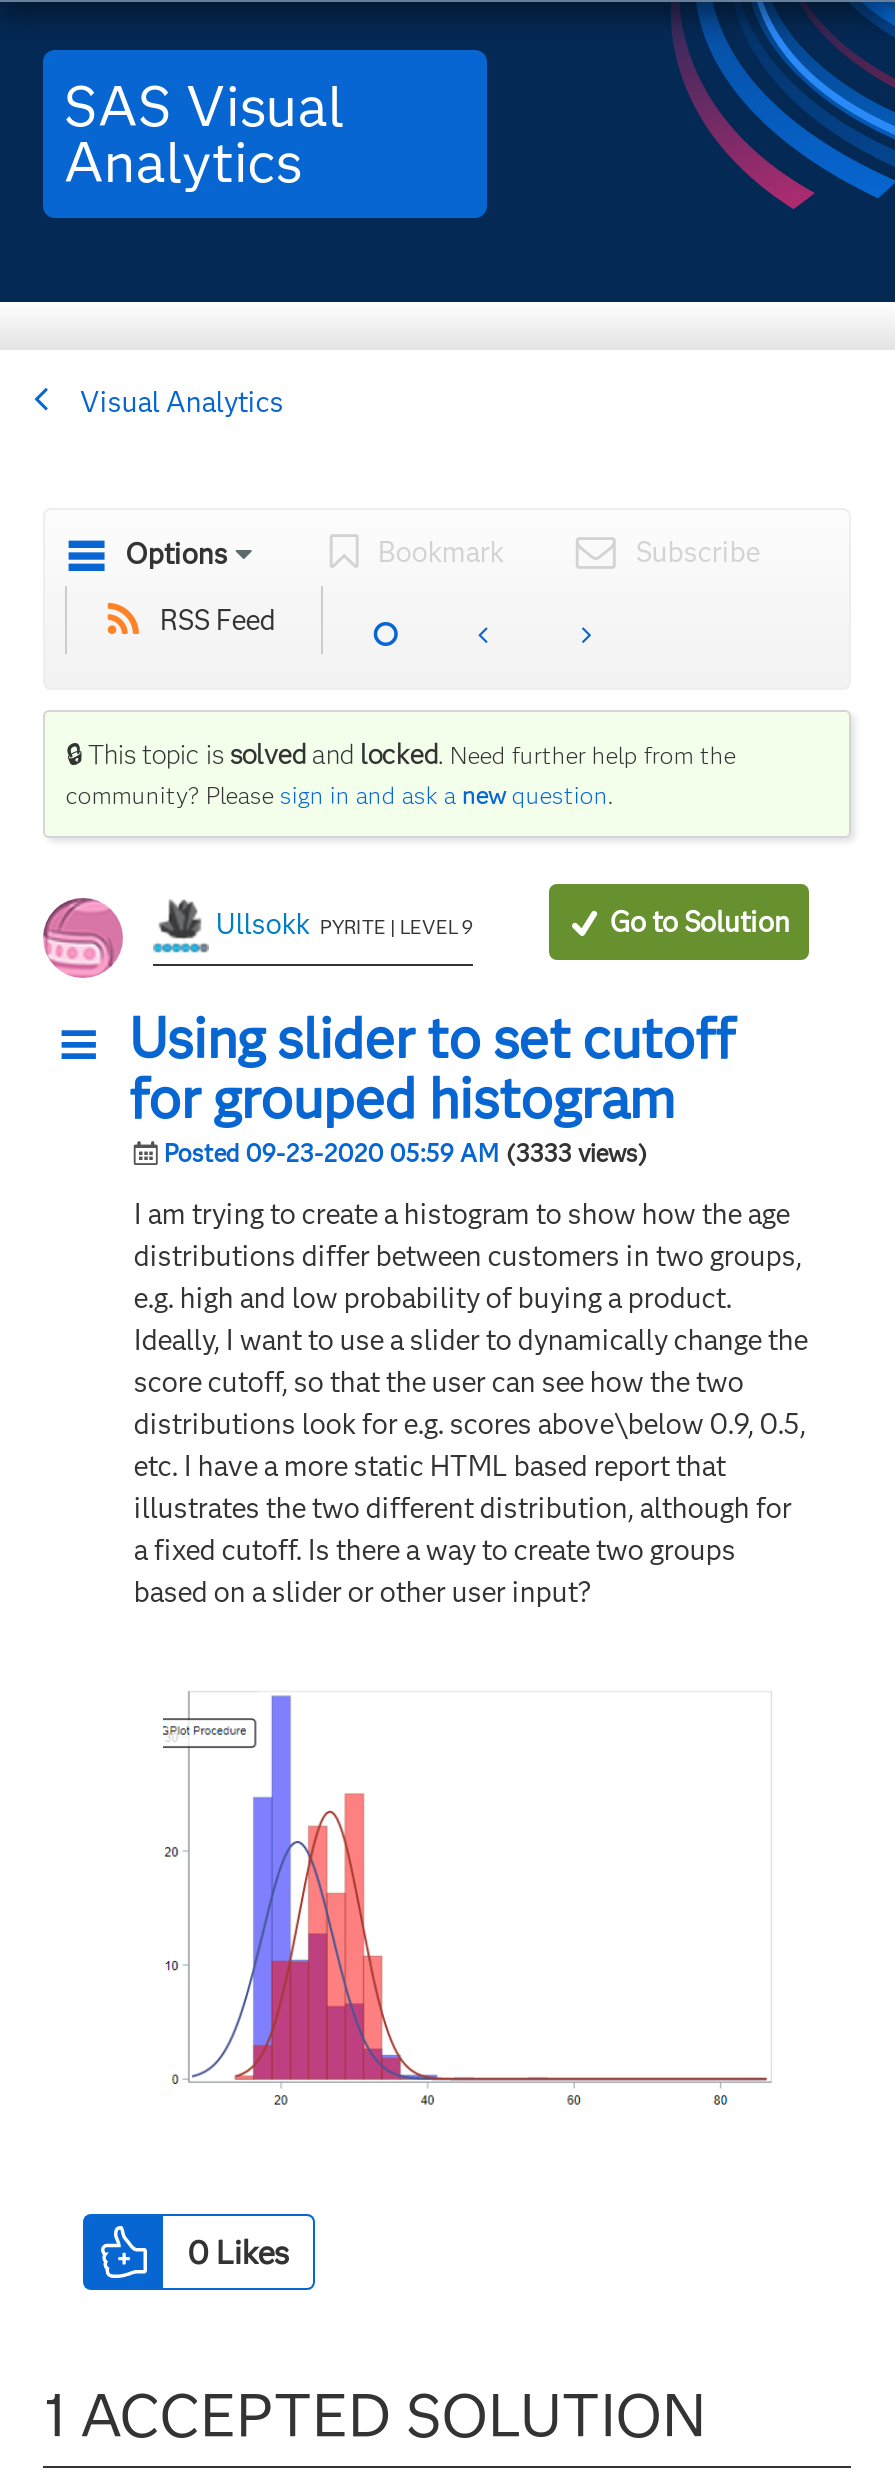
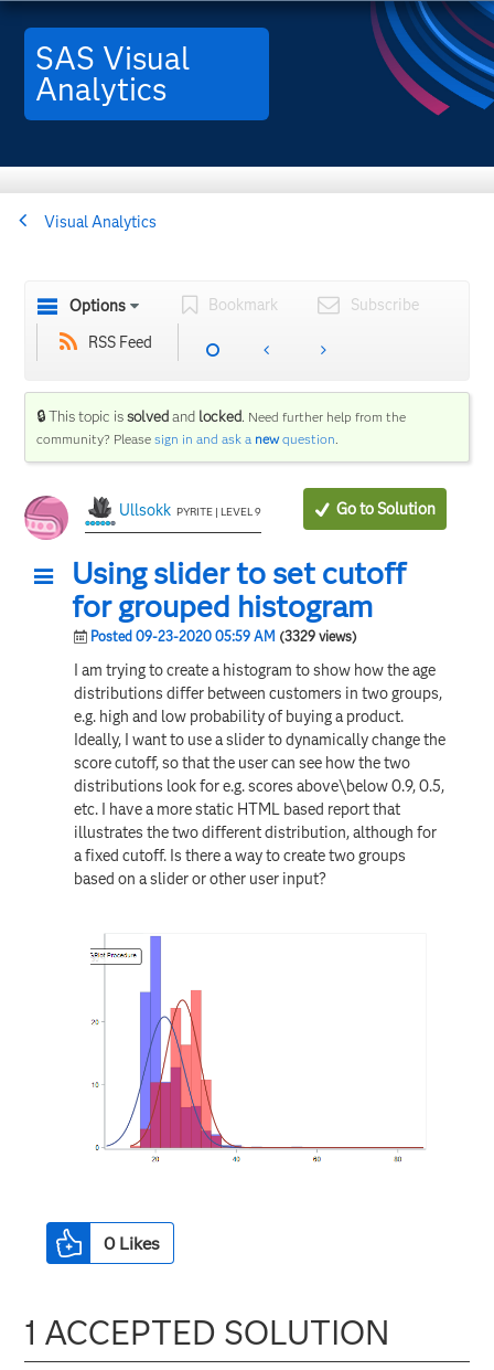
- Posted 09-23-2020 05:59 AM (3333 views)
+ Posted 09-23-2020 05:59 AM (3329 views)
